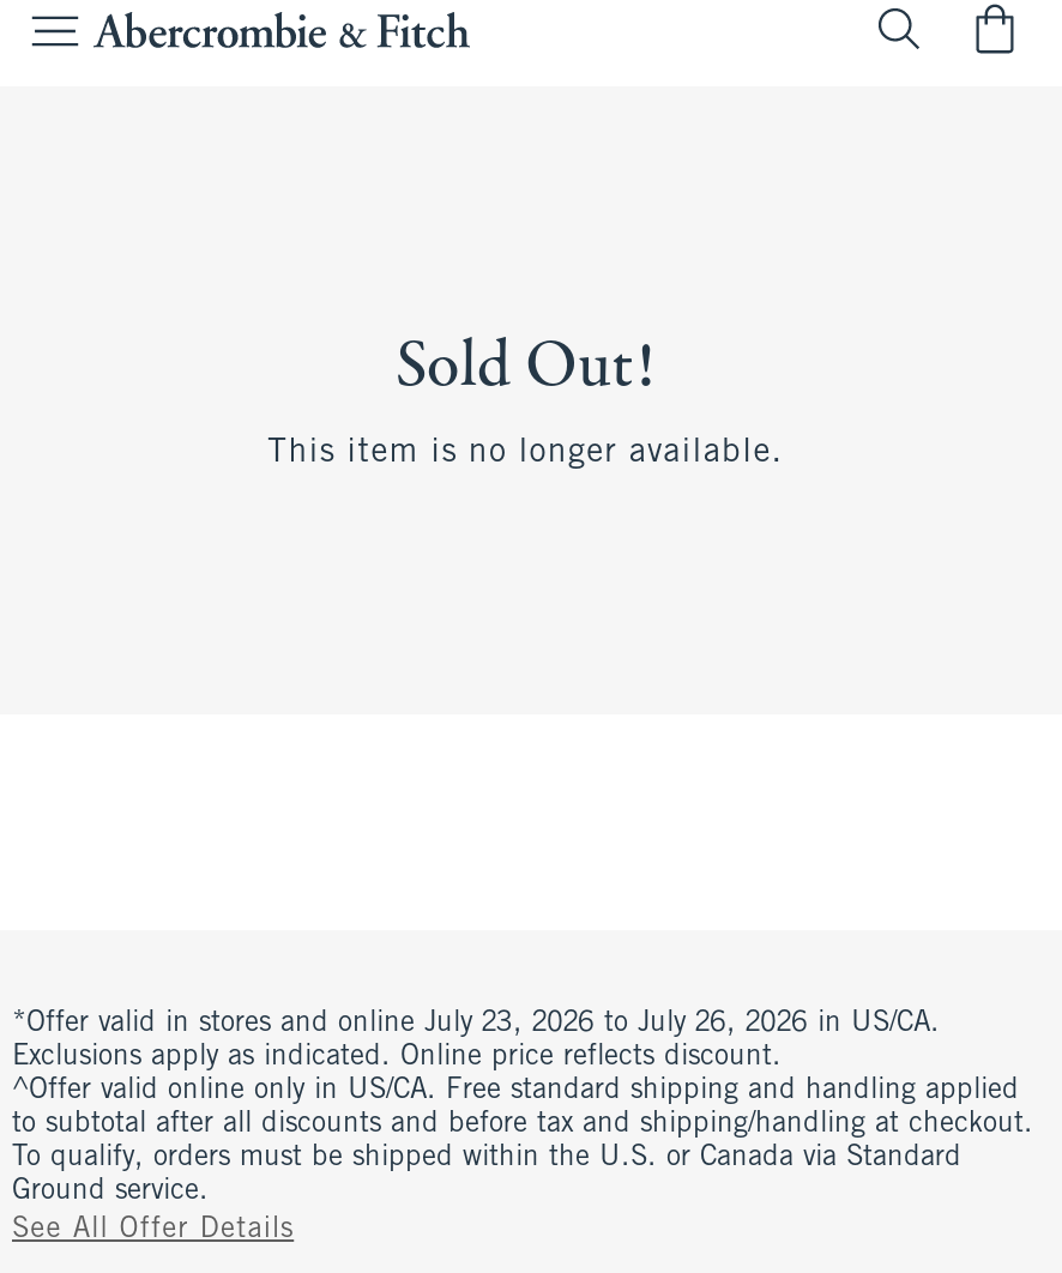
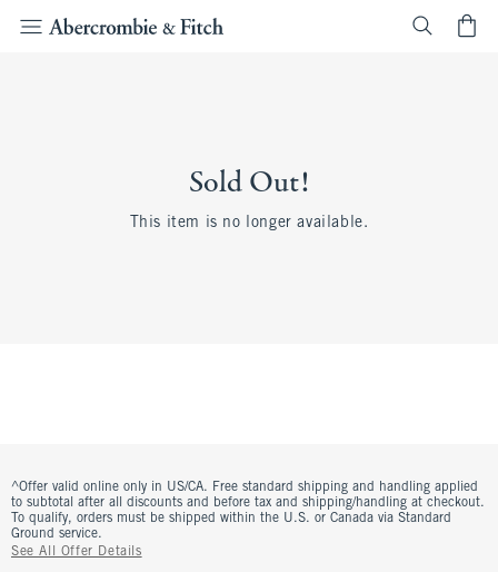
- *Offer valid in stores and online July 23, 2026 to July 26, 2026 in US/CA.
- Exclusions apply as indicated. Online price reflects discount.
